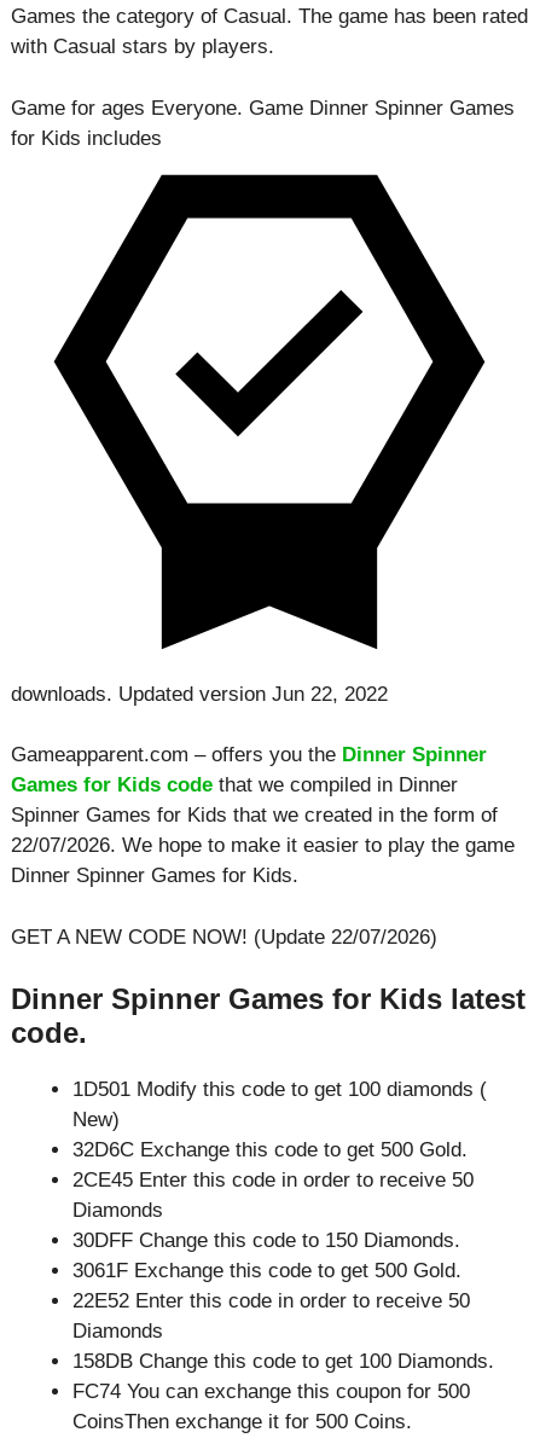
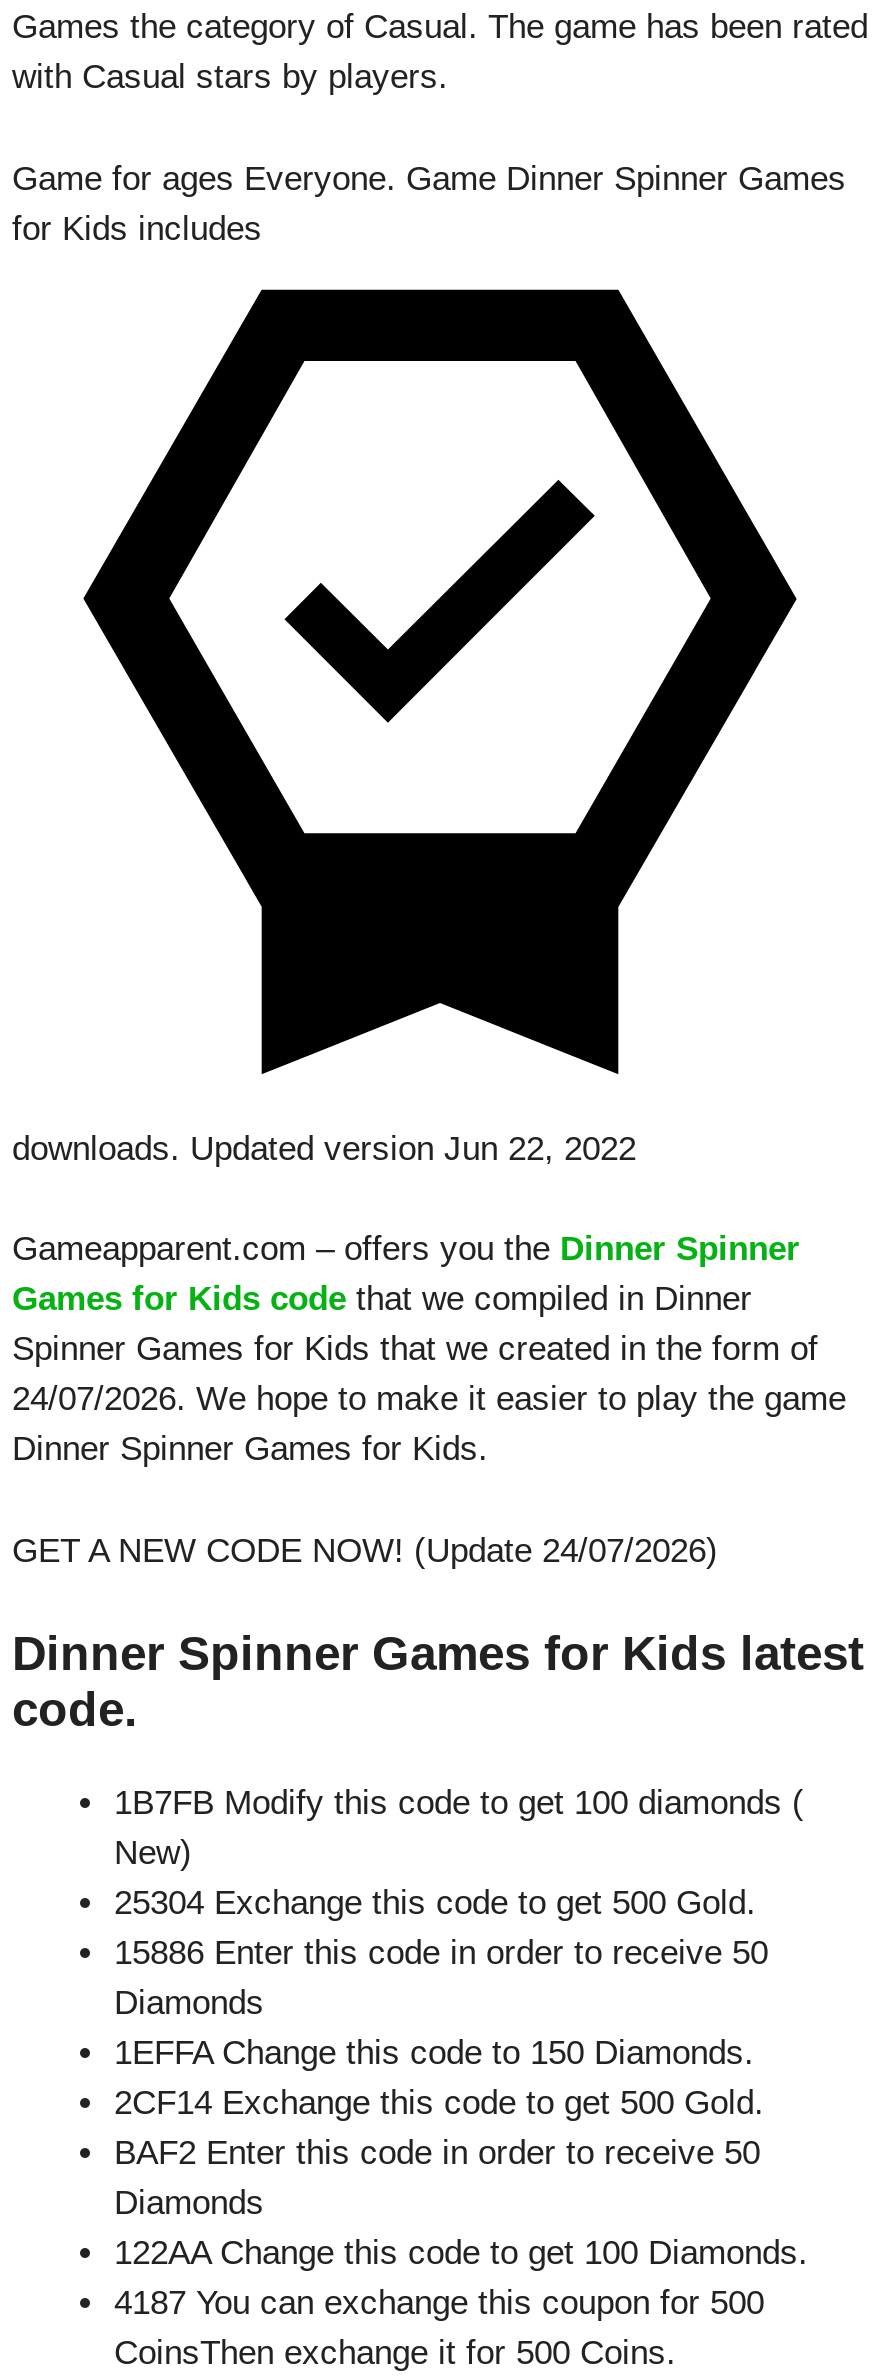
- 22/07/2026. We hope to make it easier to play the game
+ 24/07/2026. We hope to make it easier to play the game

- GET A NEW CODE NOW! (Update 22/07/2026)
+ GET A NEW CODE NOW! (Update 24/07/2026)

- 1D501 Modify this code to get 100 diamonds (
+ 1B7FB Modify this code to get 100 diamonds (

- 32D6C Exchange this code to get 500 Gold.
+ 25304 Exchange this code to get 500 Gold.

- 2CE45 Enter this code in order to receive 50
+ 15886 Enter this code in order to receive 50

- 30DFF Change this code to 150 Diamonds.
+ 1EFFA Change this code to 150 Diamonds.

- 3061F Exchange this code to get 500 Gold.
+ 2CF14 Exchange this code to get 500 Gold.

- 22E52 Enter this code in order to receive 50
+ BAF2 Enter this code in order to receive 50

- 158DB Change this code to get 100 Diamonds.
+ 122AA Change this code to get 100 Diamonds.

- FC74 You can exchange this coupon for 500
+ 4187 You can exchange this coupon for 500
